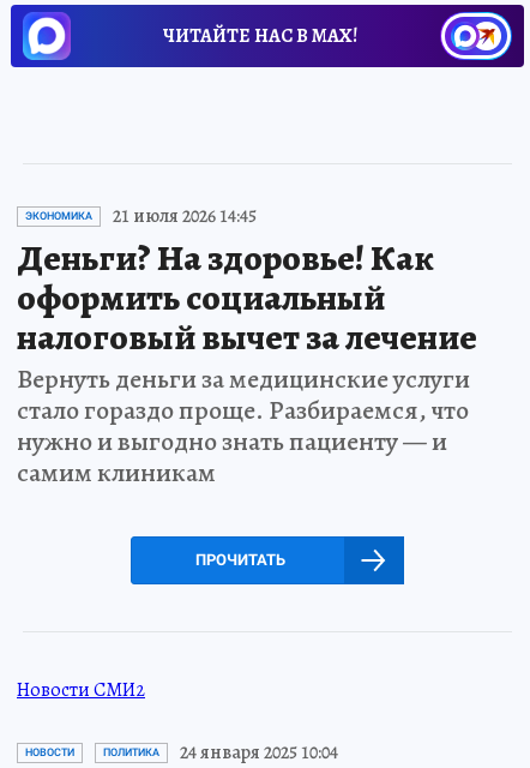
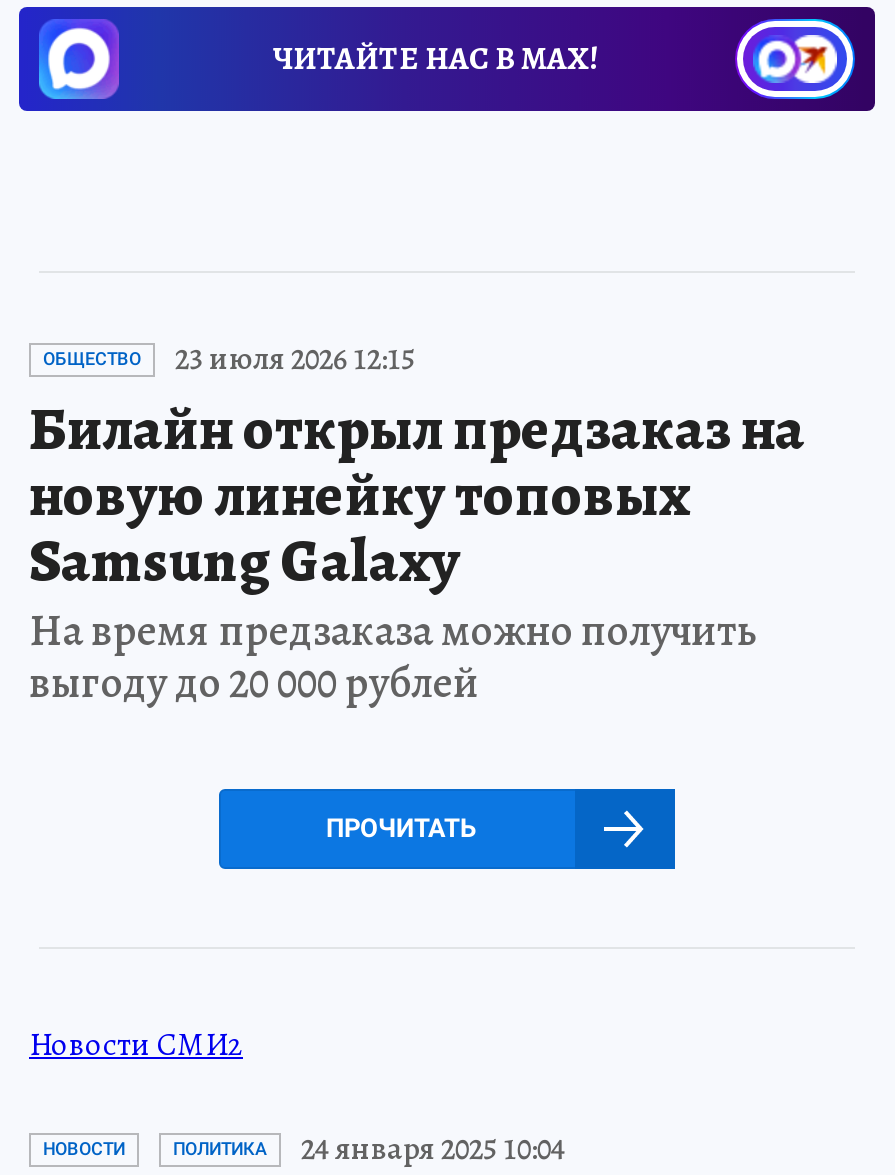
- ЭКОНОМИКА
- 21 июля 2026 14:45
- Деньги? На здоровье! Как
- оформить социальный
- налоговый вычет за лечение
- Вернуть деньги за медицинские услуги
- стало гораздо проще. Разбираемся, что
- нужно и выгодно знать пациенту — и
- самим клиникам
+ ОБЩЕСТВО
+ 23 июля 2026 12:15
+ Билайн открыл предзаказ на
+ новую линейку топовых
+ Samsung Galaxy
+ На время предзаказа можно получить
+ выгоду до 20 000 рублей
